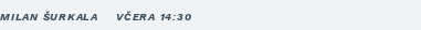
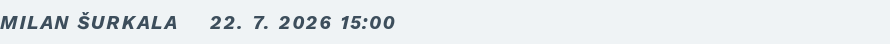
- MILAN ŠURKALA VČERA 14:30
+ MILAN ŠURKALA 22. 7. 2026 15:00
